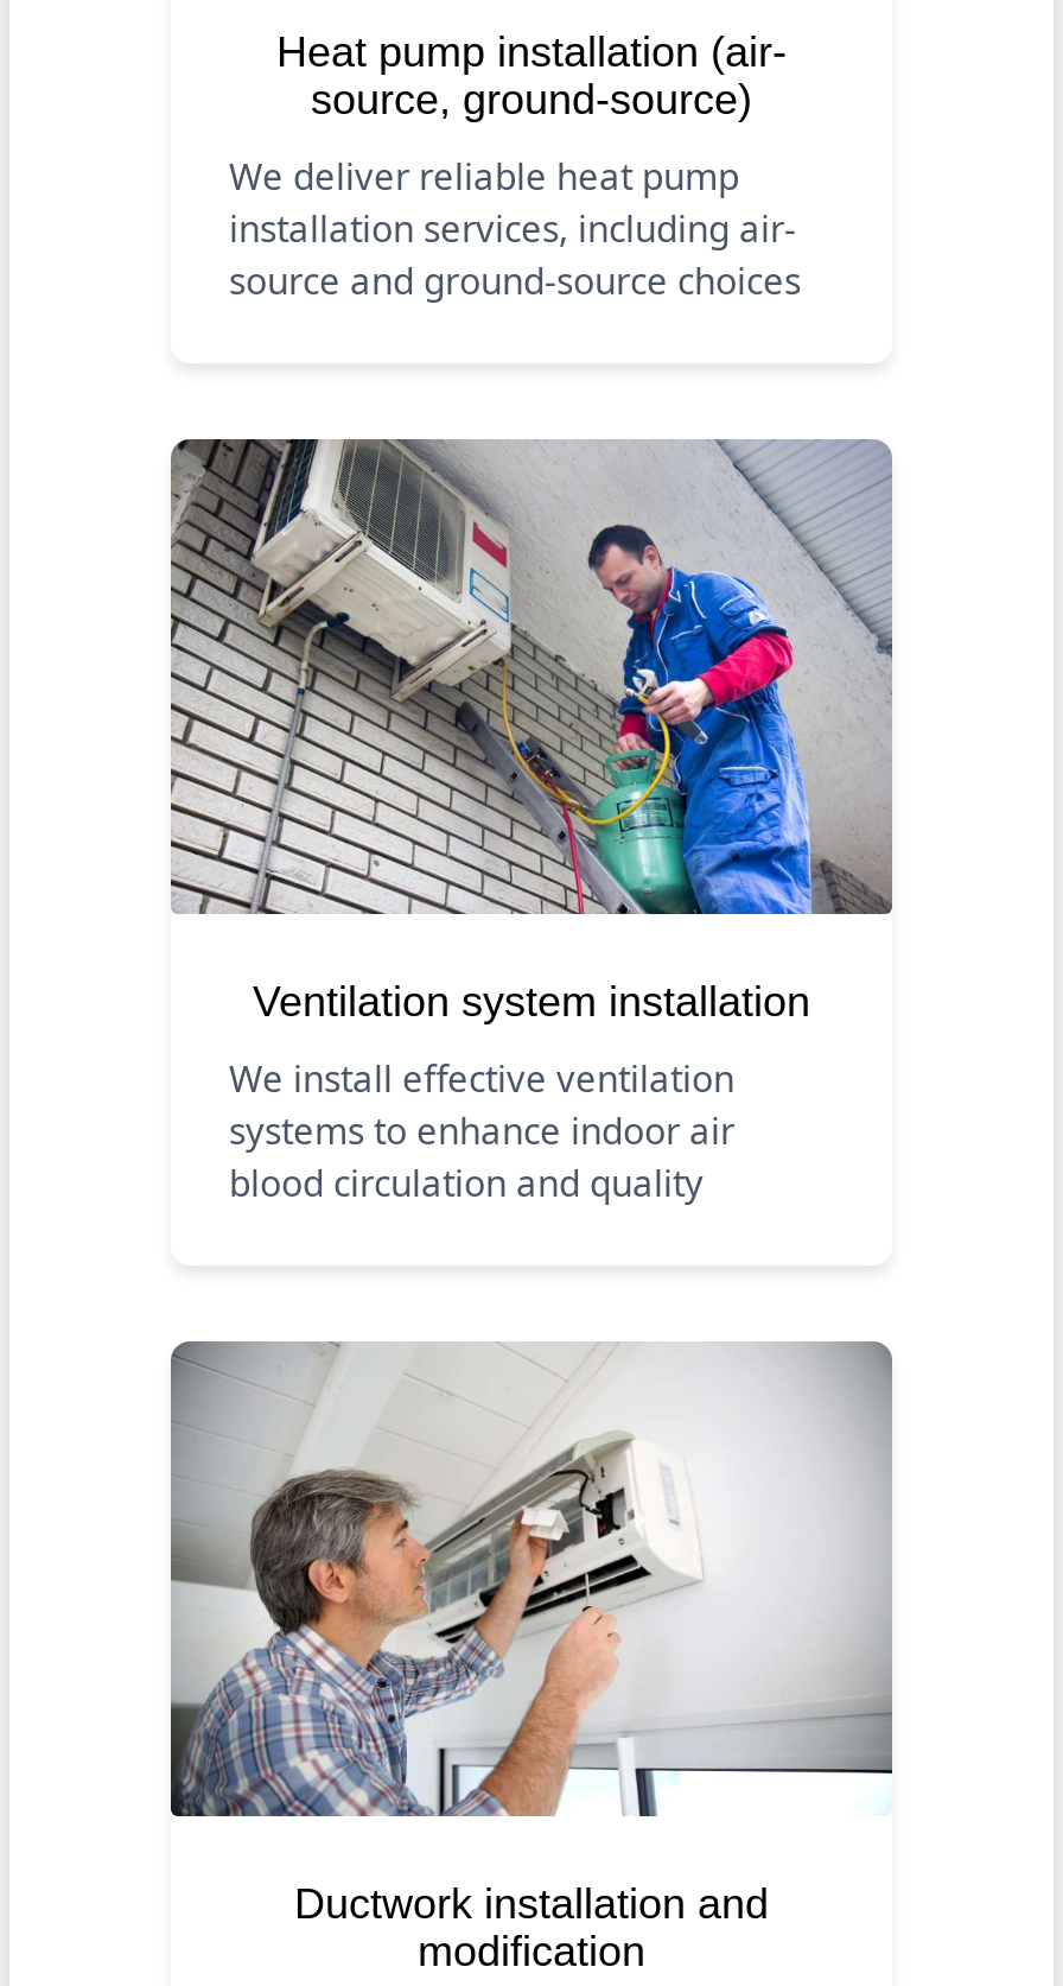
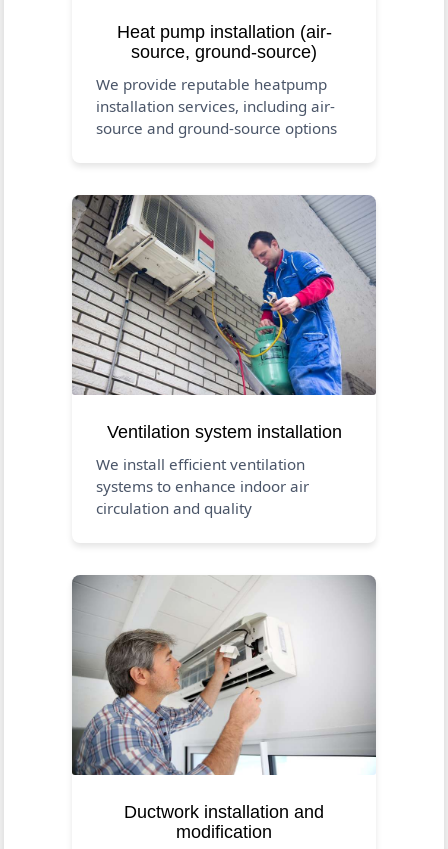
- We deliver reliable heat pump
+ We provide reputable heatpump

- source and ground-source choices
+ source and ground-source options

- We install effective ventilation
+ We install efficient ventilation

- blood circulation and quality
+ circulation and quality
